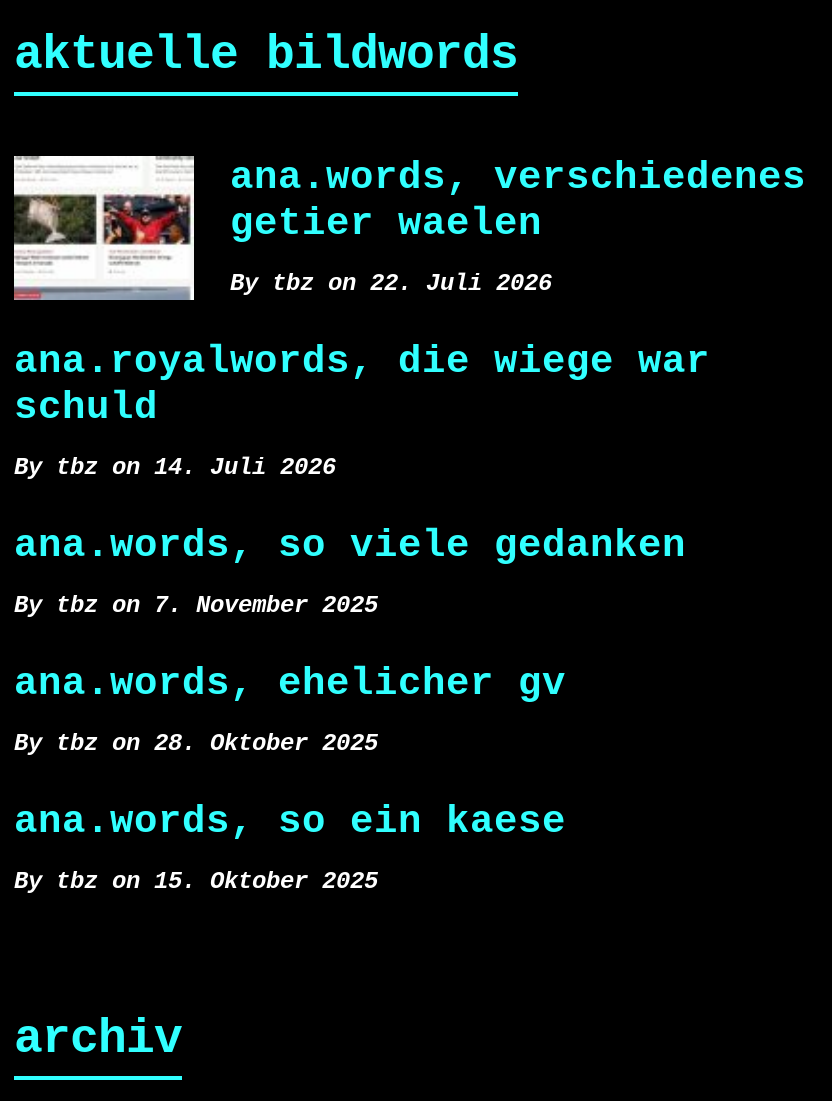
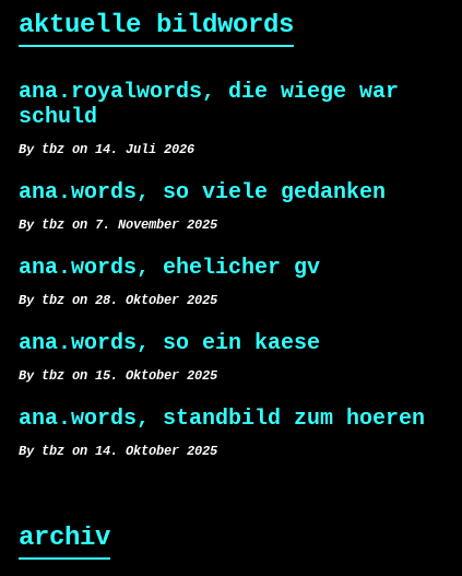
- [image]
- ana.words, verschiedenes
- getier waelen
- By tbz on 22. Juli 2026

moved up: ana.royalwords, die wiege war | schuld | By tbz on 14. Juli 2026 | ... | ana.words, so ein kaese | By tbz on 15. Oktober 2025

+ ana.words, standbild zum hoeren
+ By tbz on 14. Oktober 2025
